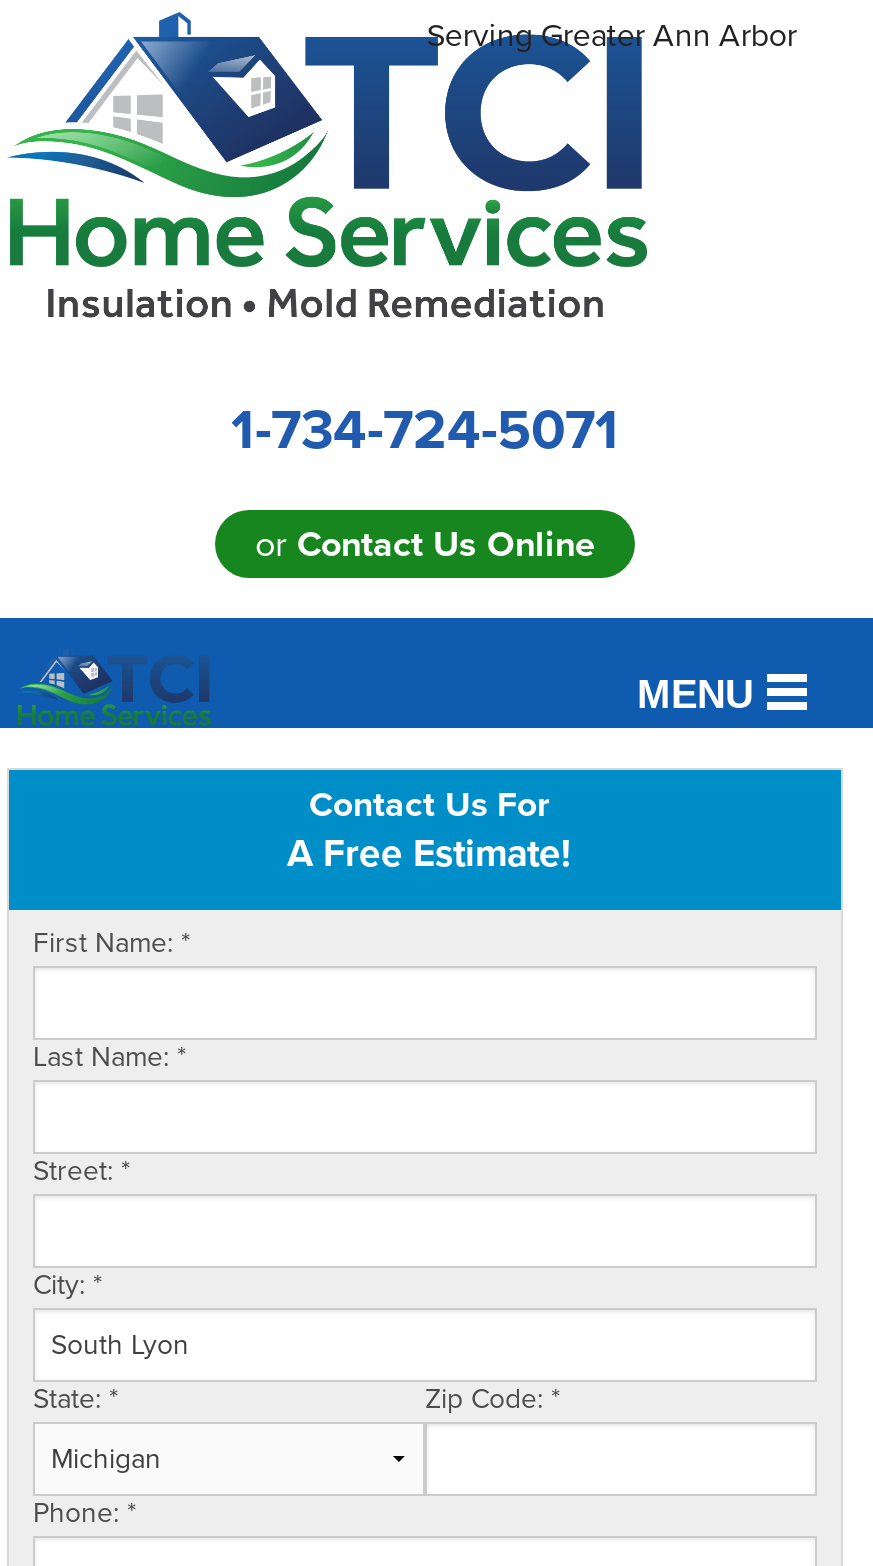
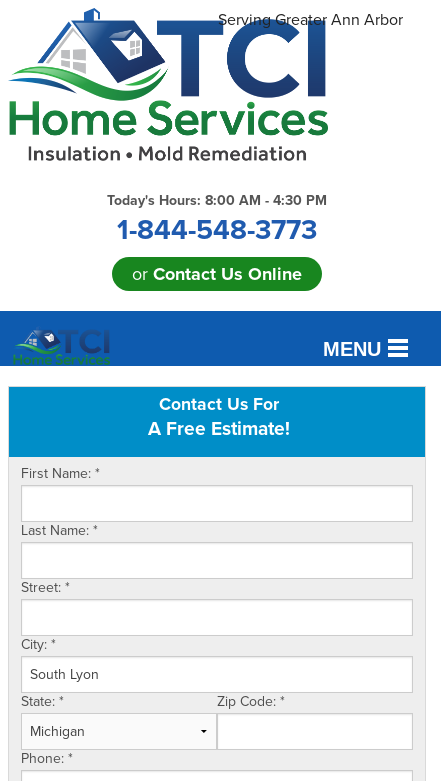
- 1-734-724-5071
+ Today's Hours: 8:00 AM - 4:30 PM
+ 1-844-548-3773
